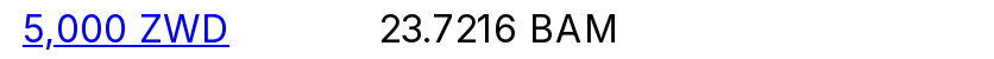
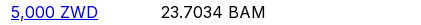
- 23.7216 BAM
+ 23.7034 BAM
